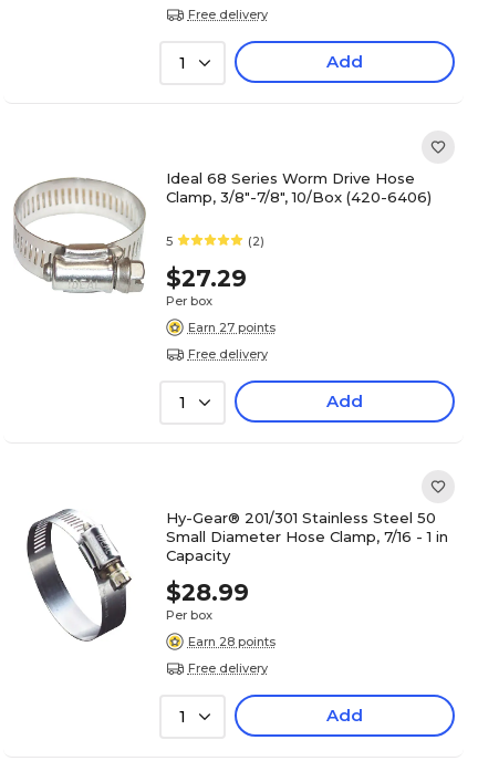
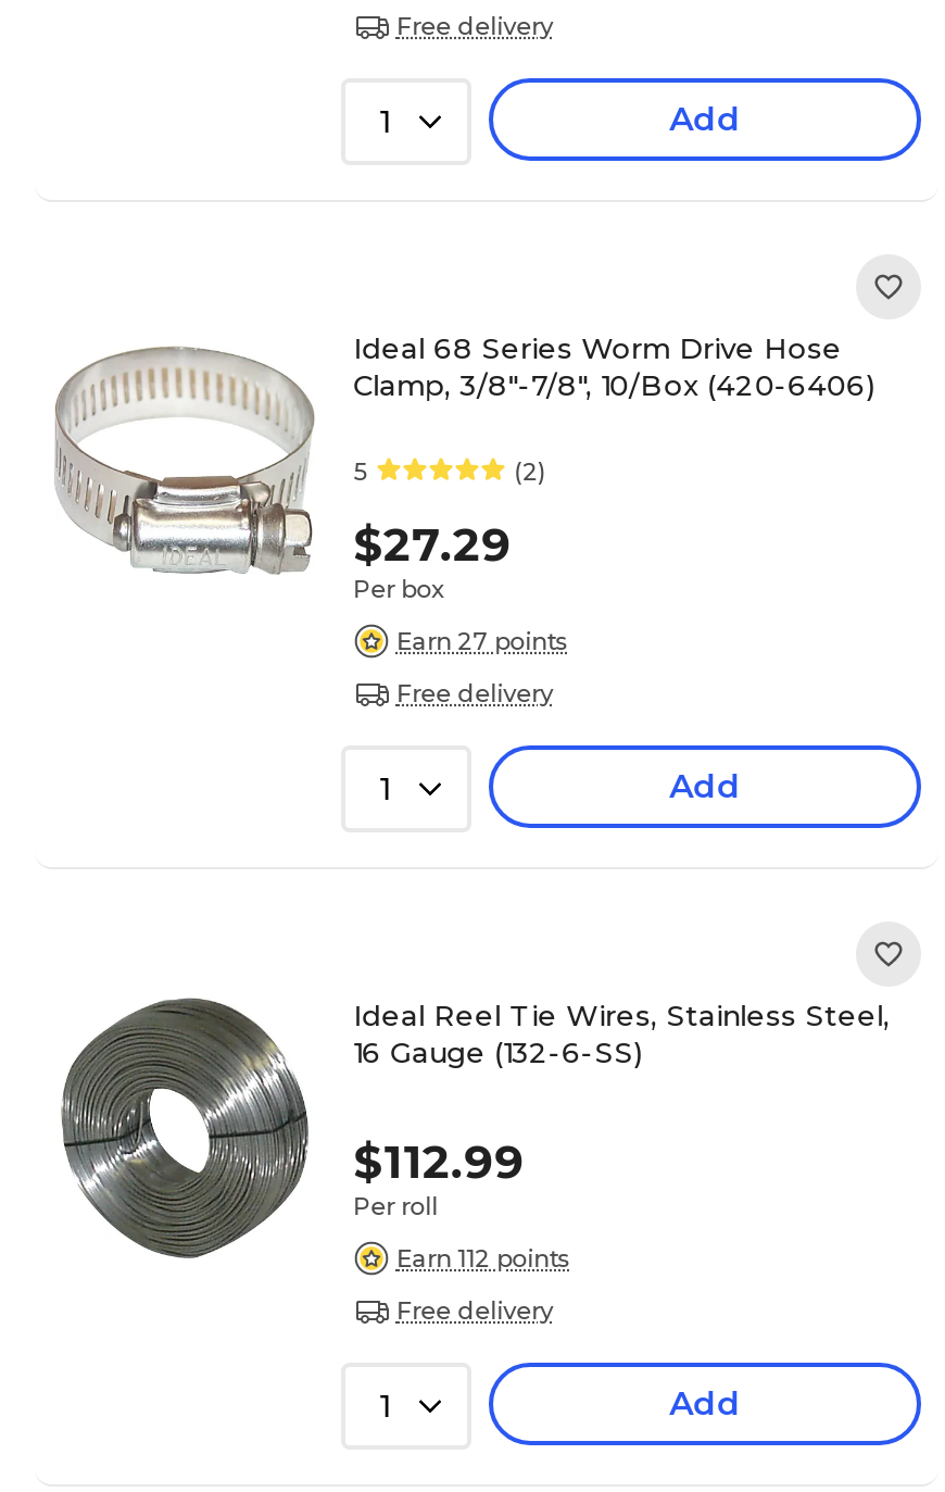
- [image]
- Hy-Gear® 201/301 Stainless Steel 50
- Small Diameter Hose Clamp, 7/16 - 1 in
- Capacity
+ [image]
+ Ideal Reel Tie Wires, Stainless Steel,
+ 16 Gauge (132-6-SS)

- $28.99
- Per box
+ $112.99
+ Per roll

- Earn 28 points
+ Earn 112 points
